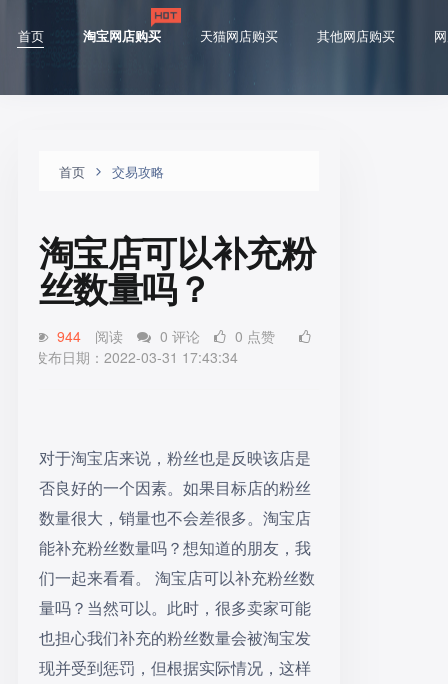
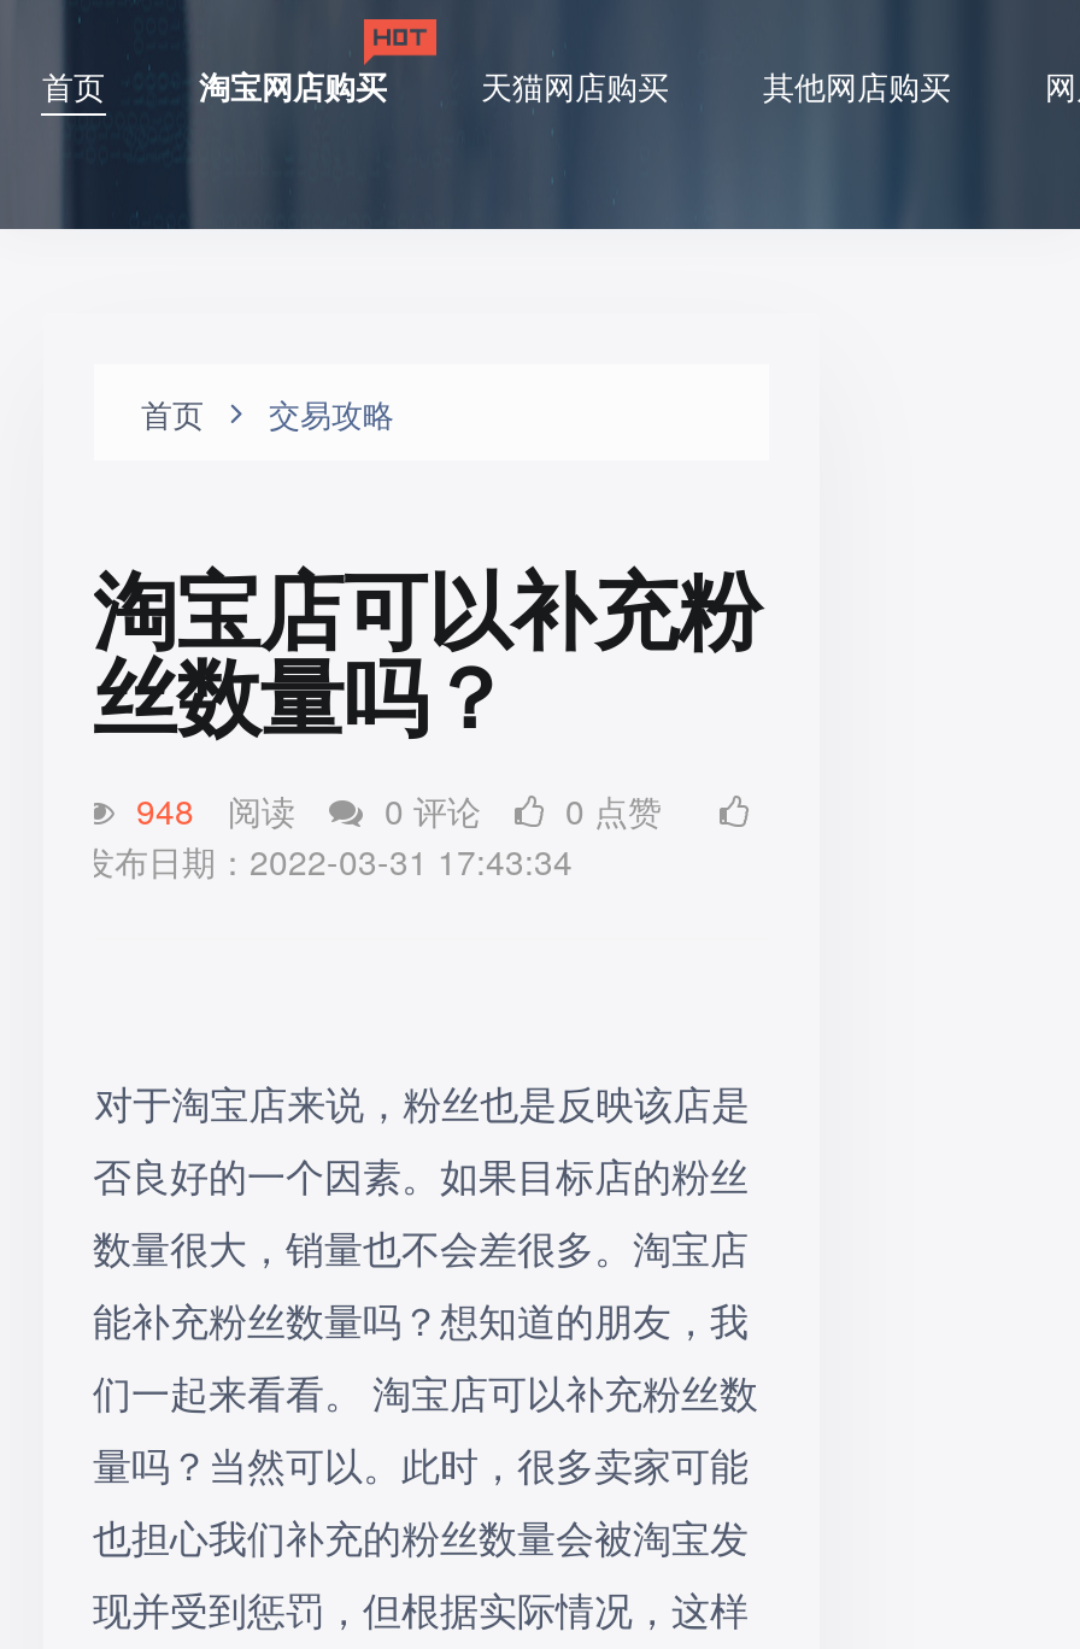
- 944 阅读 0 评论 0 点赞
+ 948 阅读 0 评论 0 点赞
